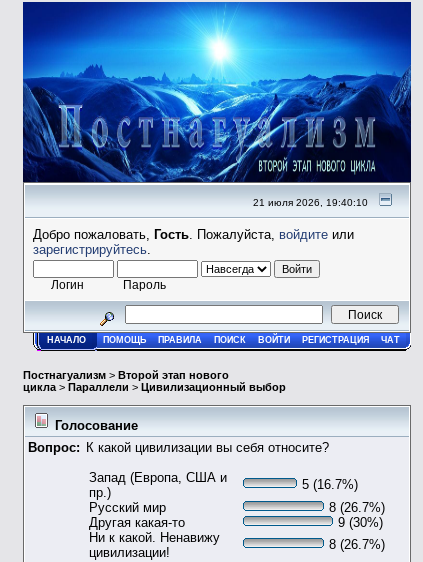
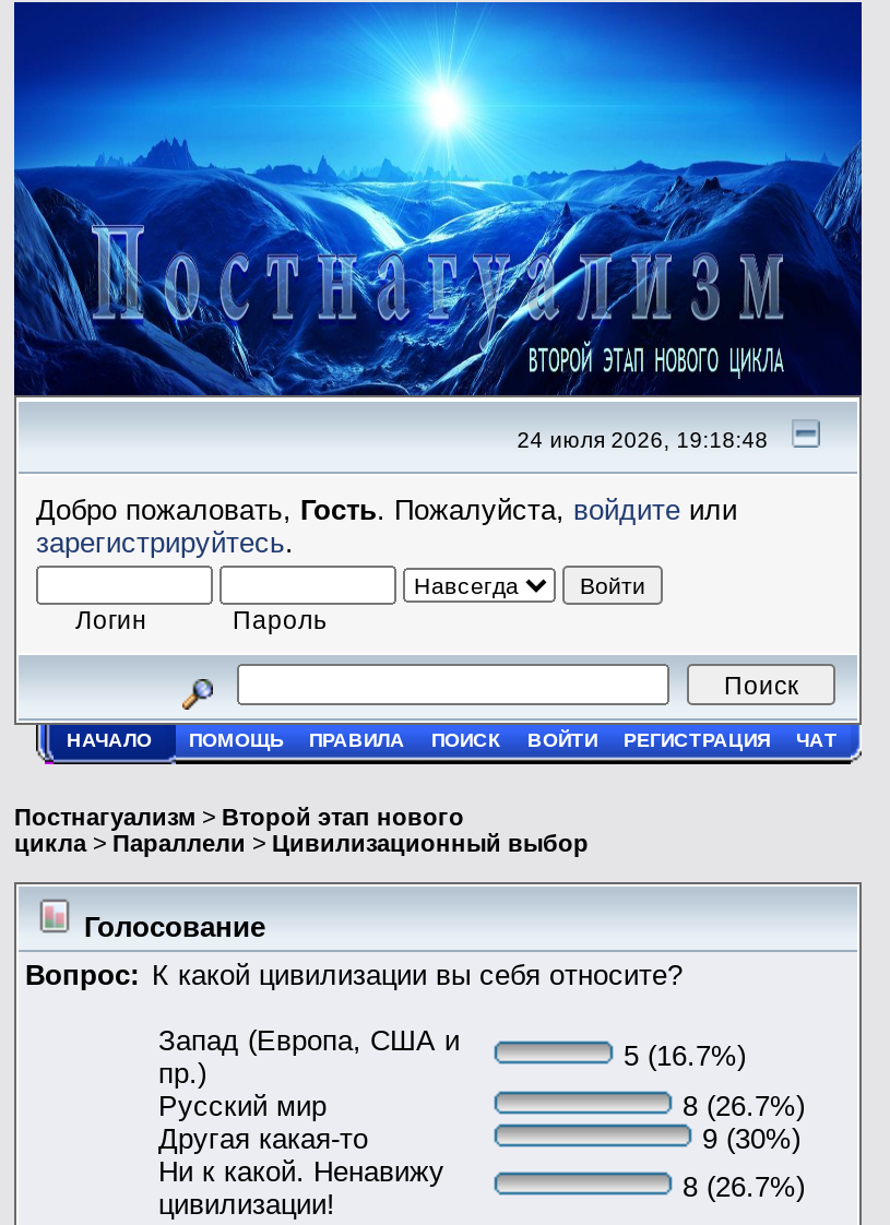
- 21 июля 2026, 19:40:10
+ 24 июля 2026, 19:18:48
